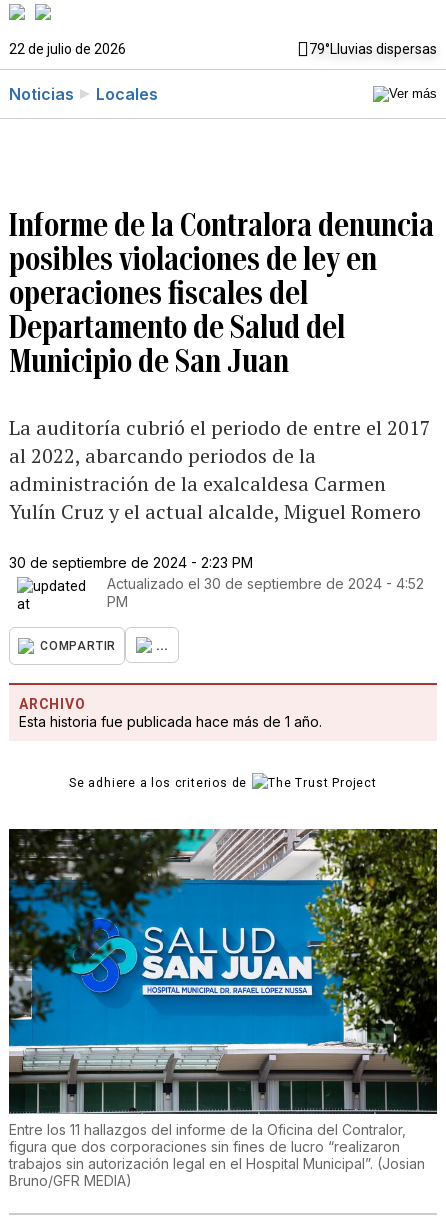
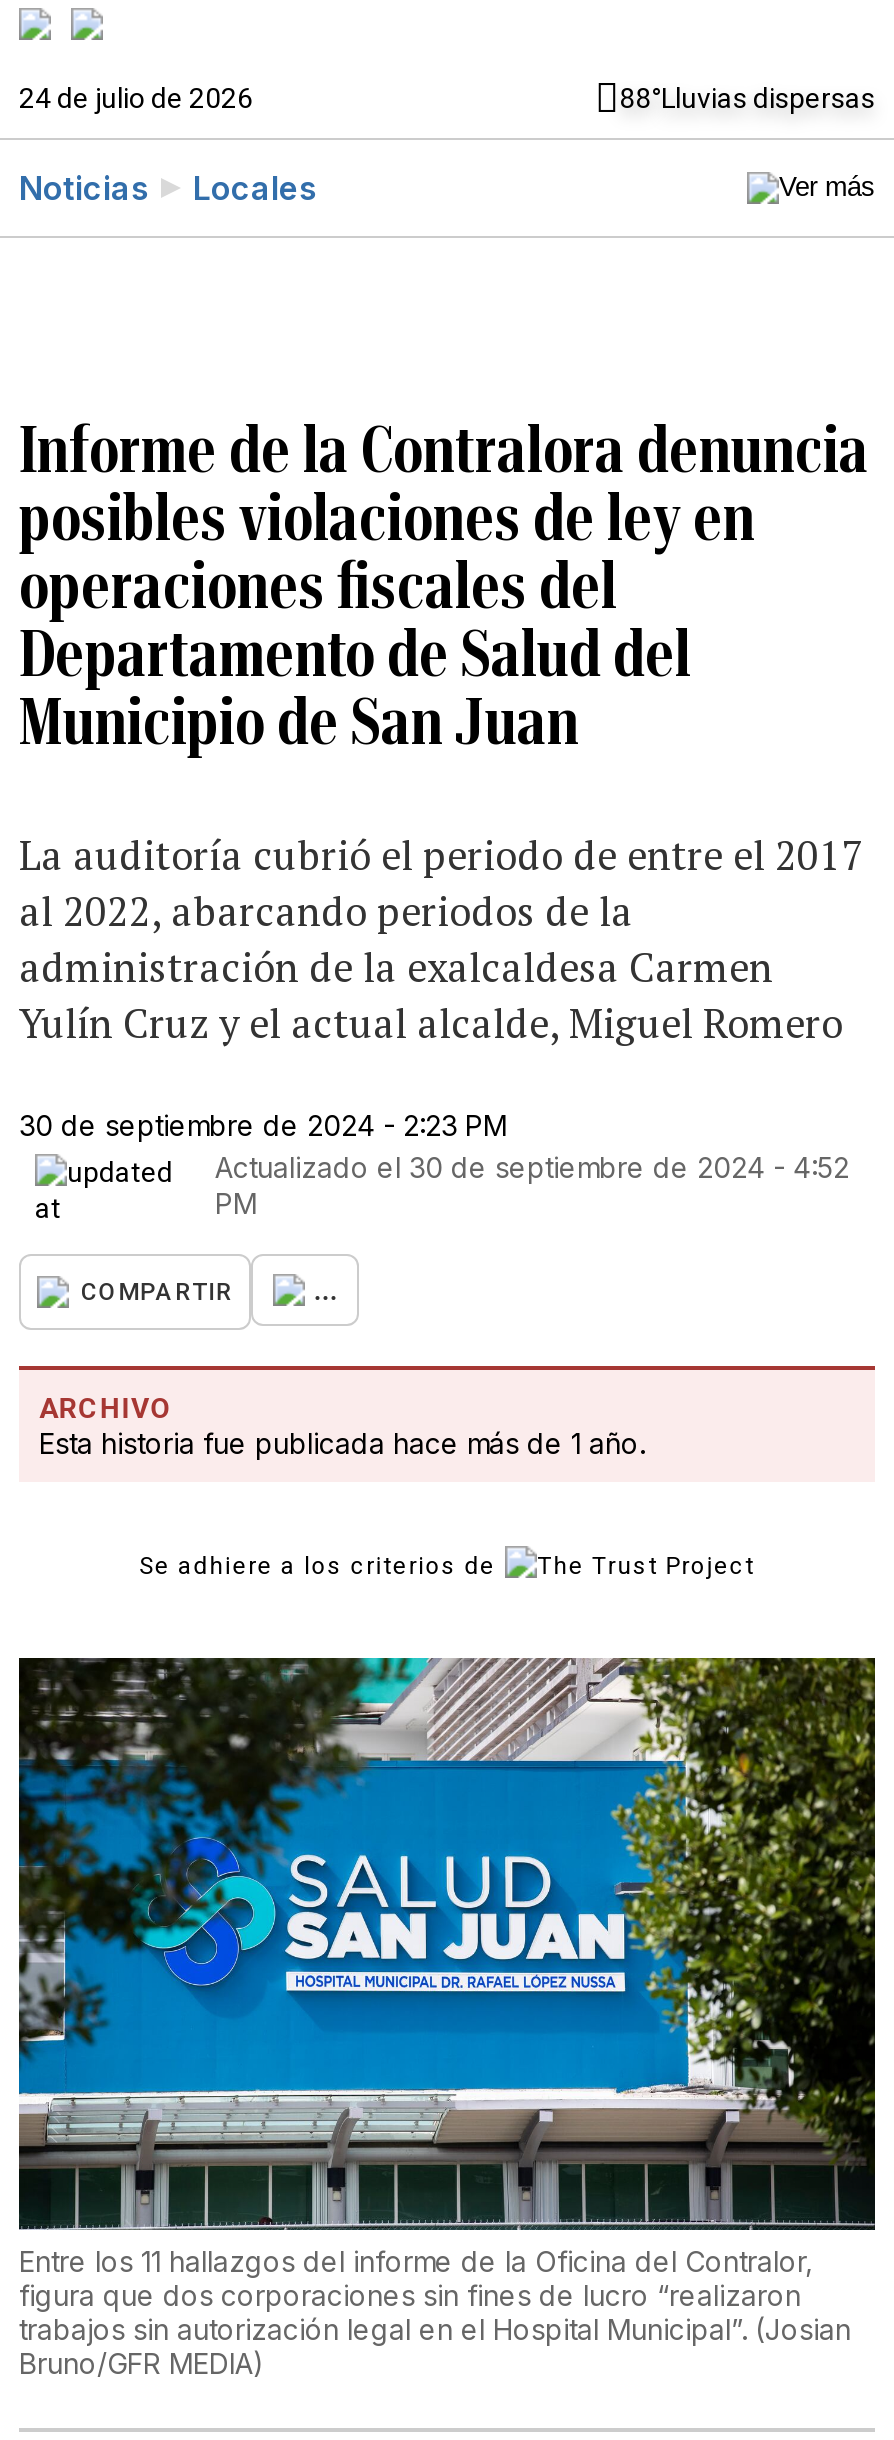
- 22 de julio de 2026
+ 24 de julio de 2026

- 79°Lluvias dispersas
+ 88°Lluvias dispersas
